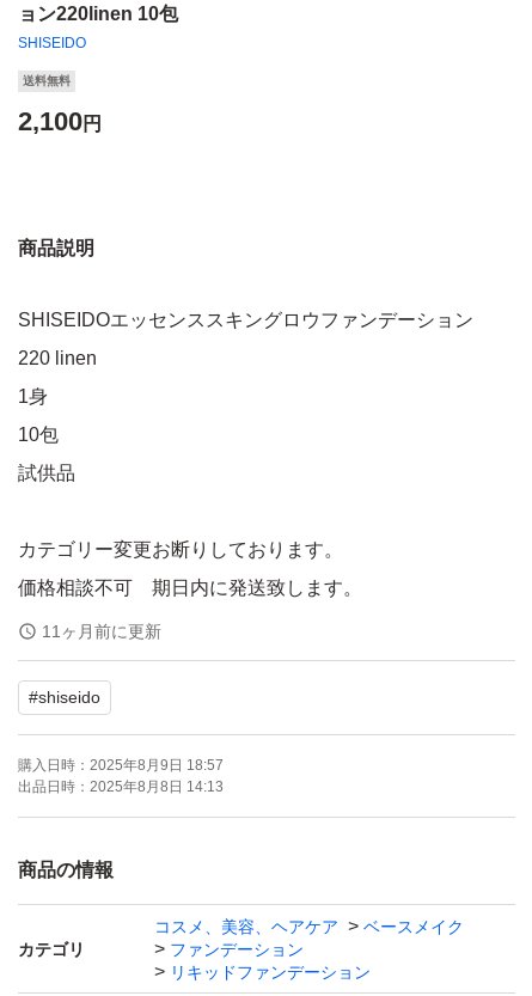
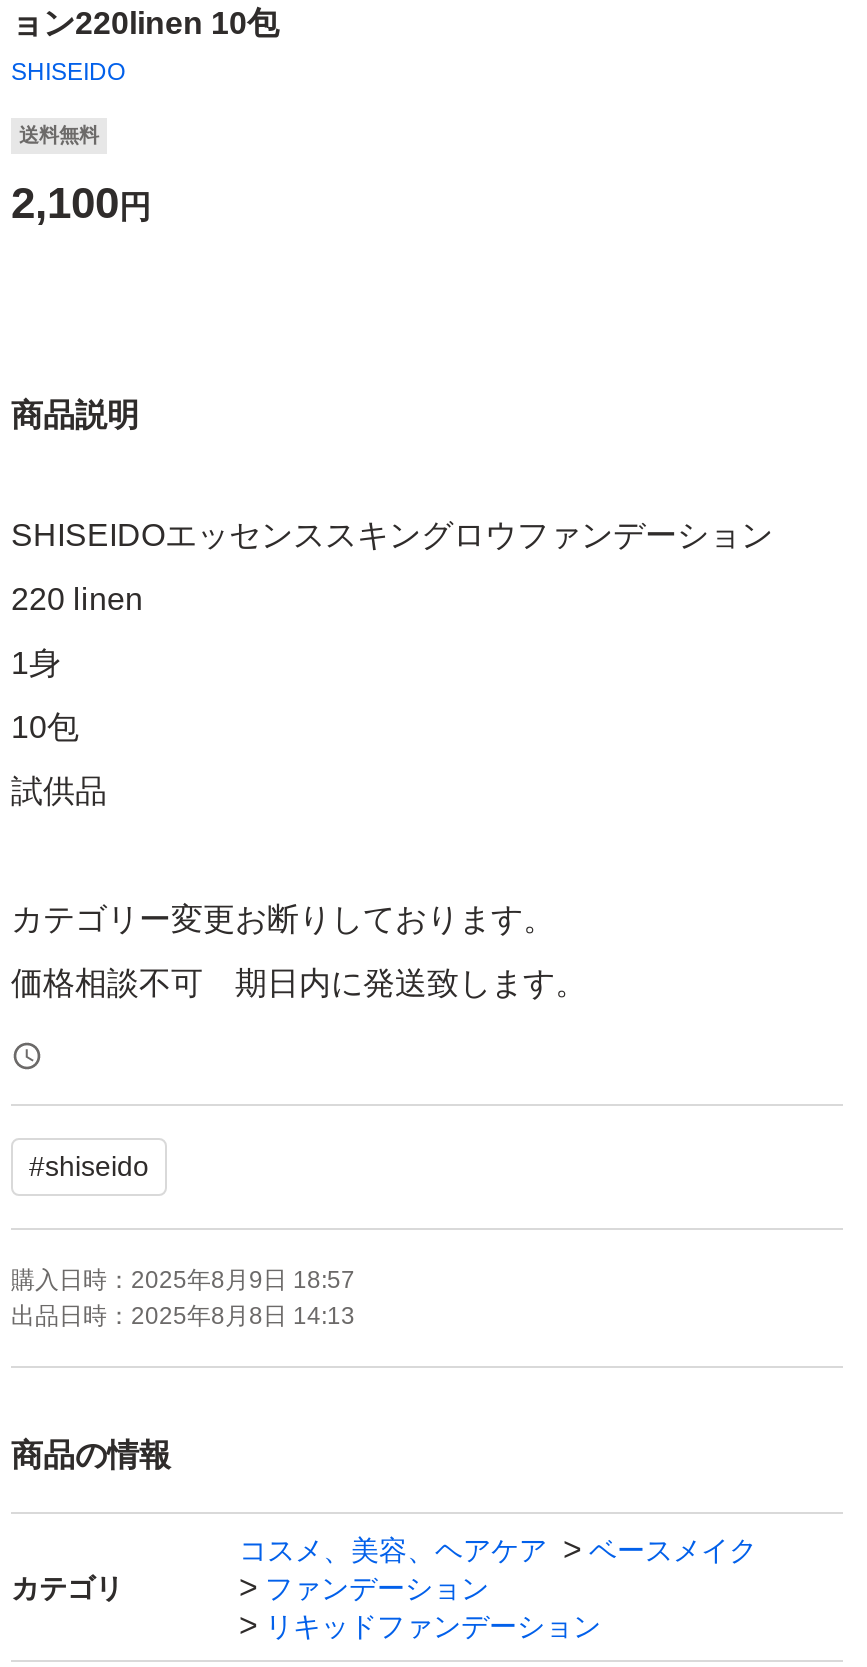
- 11ヶ月前に更新
